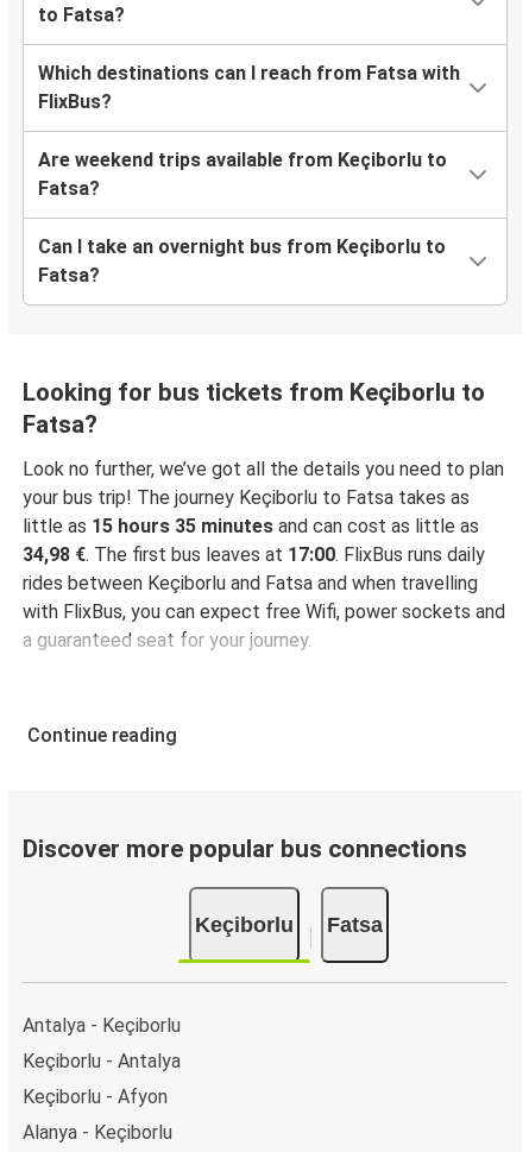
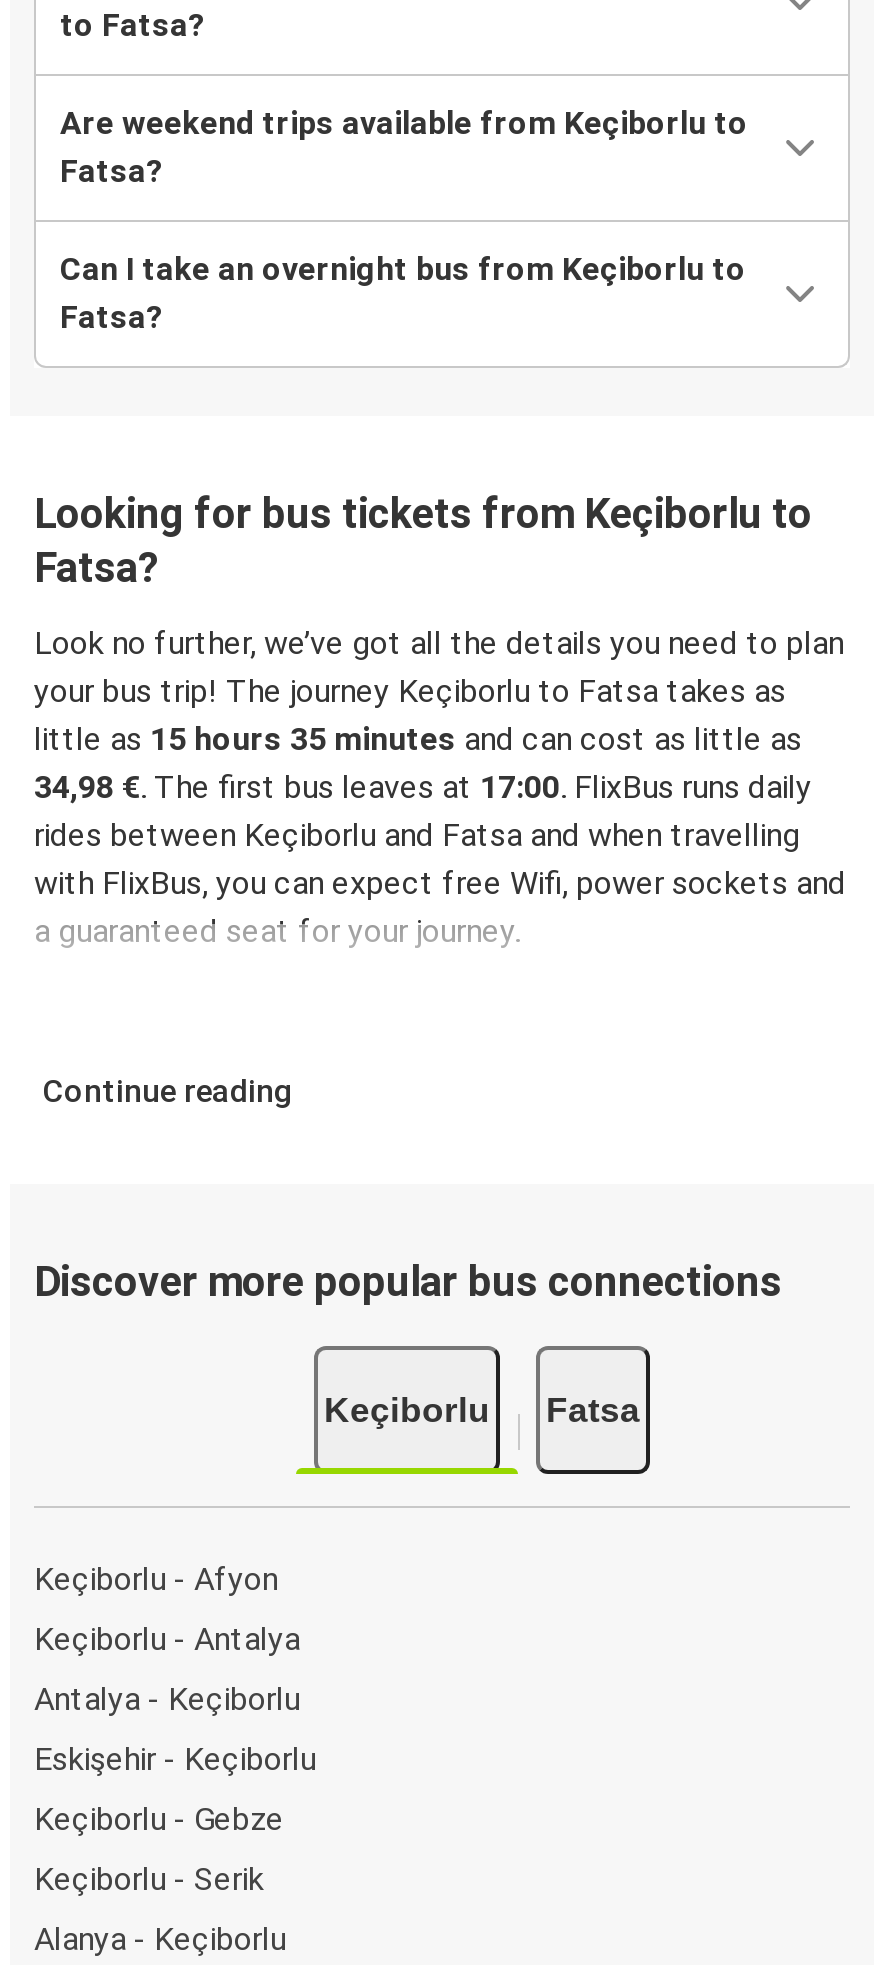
- Which destinations can I reach from Fatsa with
- FlixBus?

moved up: Are weekend trips available from Keçiborlu to | Fatsa? | Can I take an overnight bus from Keçiborlu to | ... | Keçiborlu | Fatsa

+ Eskişehir - Keçiborlu
+ Keçiborlu - Gebze
+ Keçiborlu - Serik

moved up: Keçiborlu - Antalya | Keçiborlu - Afyon
